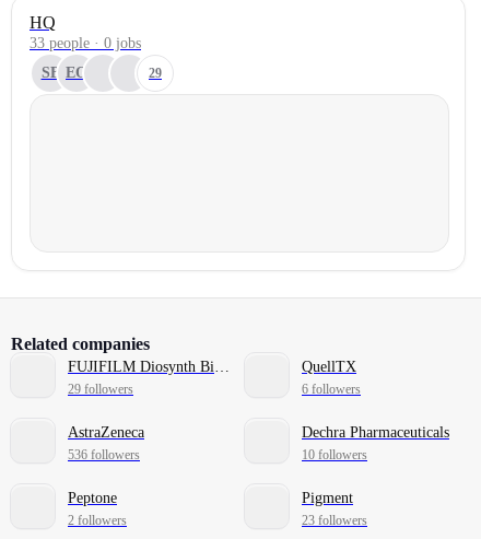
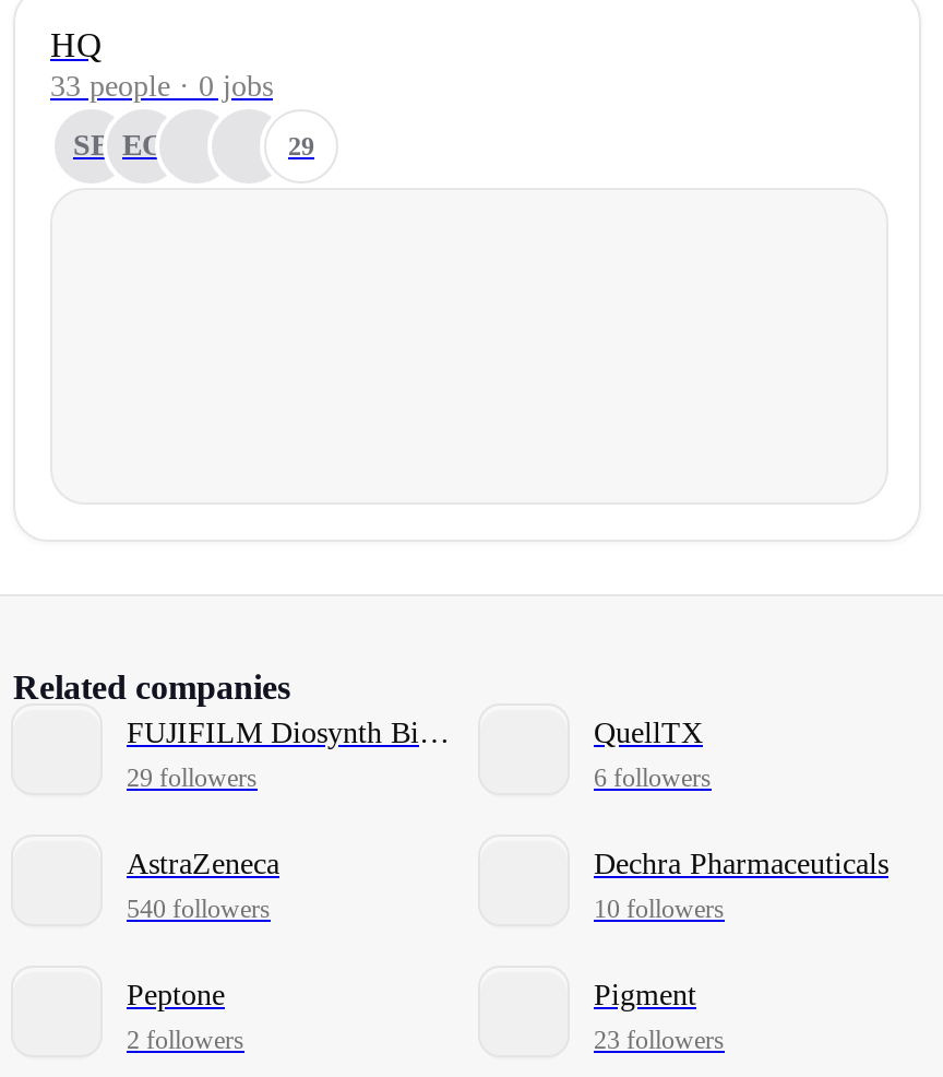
- 536 followers
+ 540 followers
